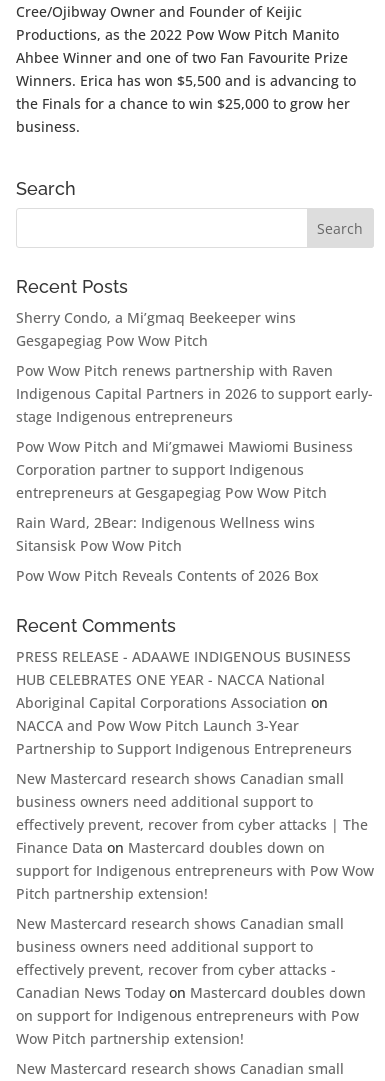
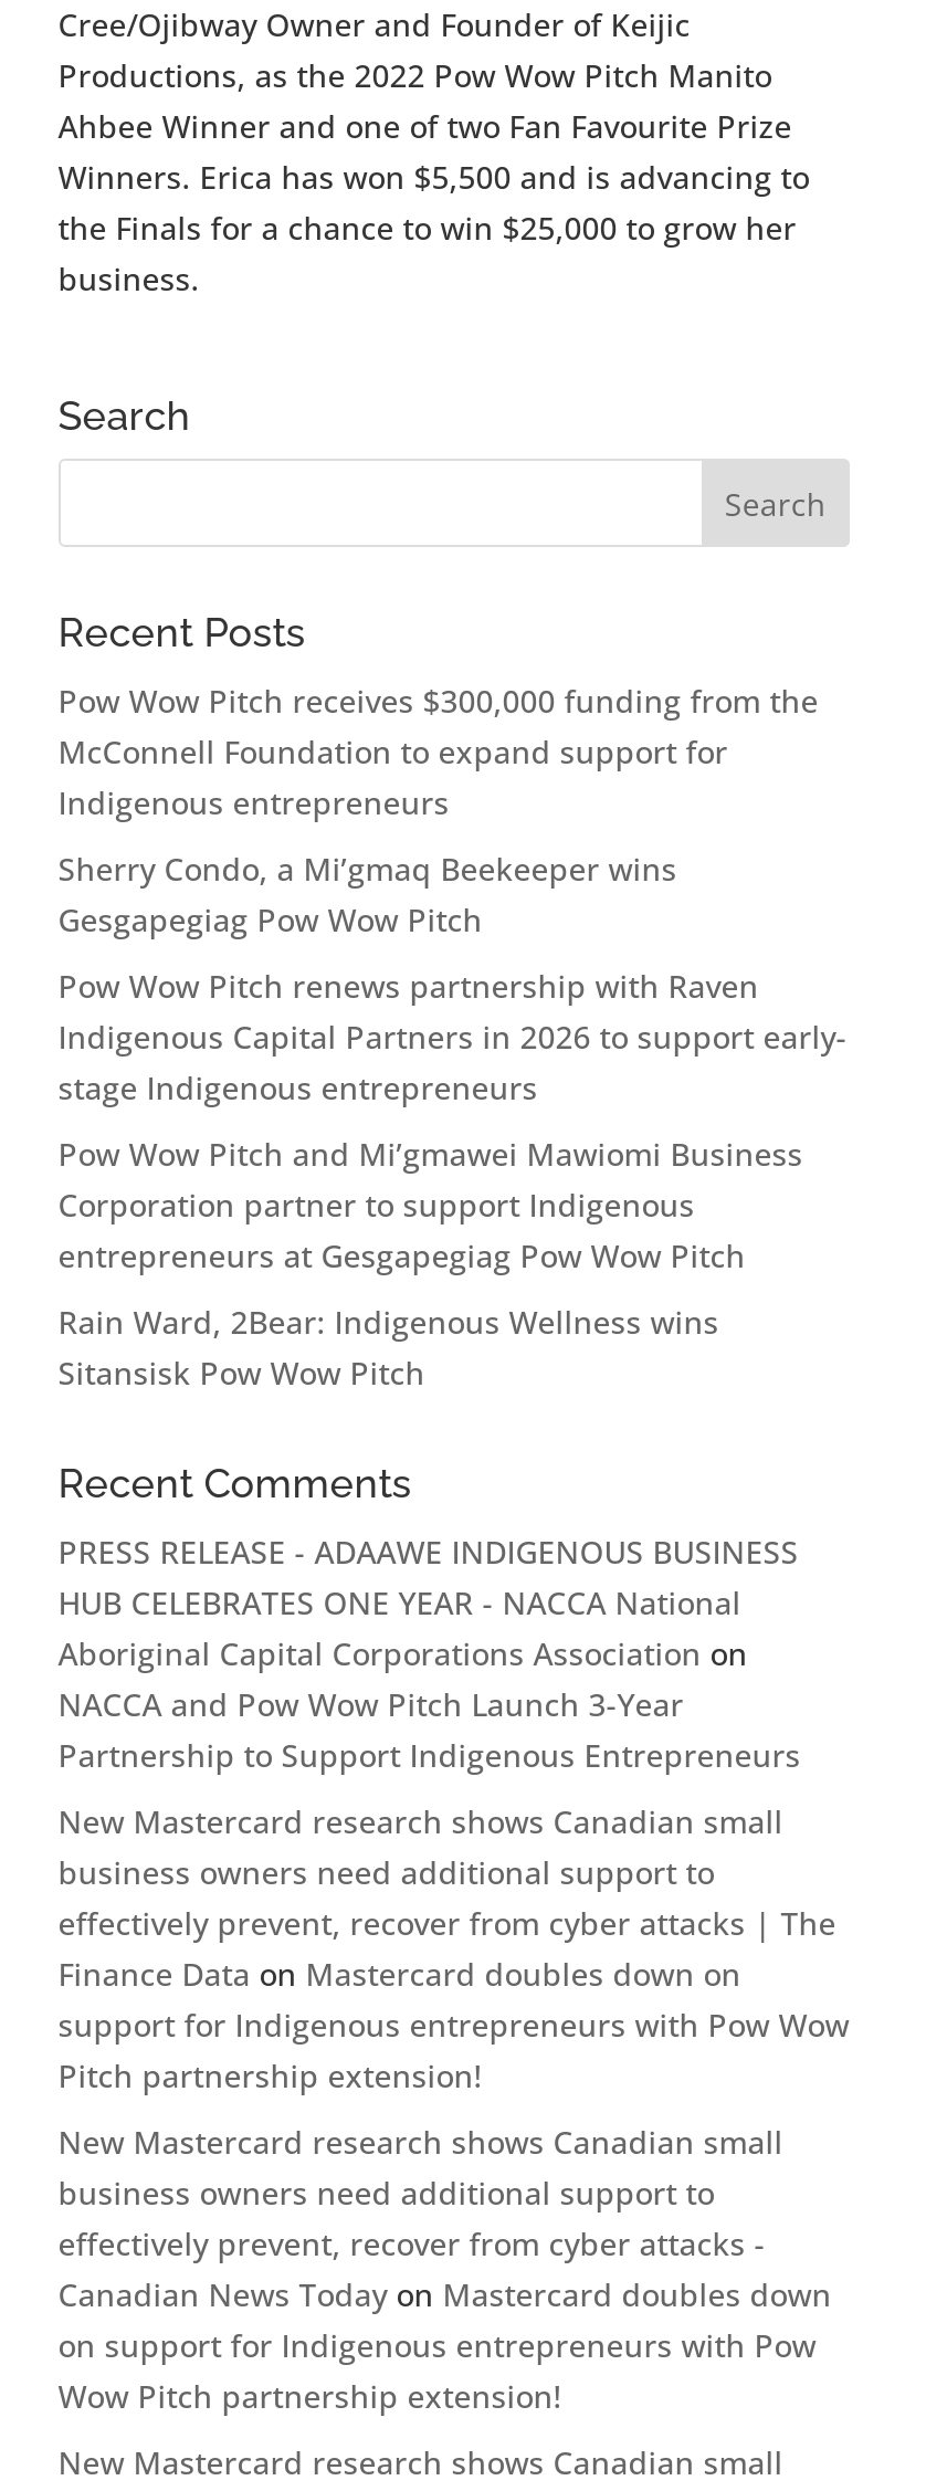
+ Pow Wow Pitch receives $300,000 funding from the
+ McConnell Foundation to expand support for
+ Indigenous entrepreneurs

moved down: Sherry Condo, a Mi’gmaq Beekeeper wins | Gesgapegiag Pow Wow Pitch | Pow Wow Pitch renews partnership with Raven | ... | Rain Ward, 2Bear: Indigenous Wellness wins | Sitansisk Pow Wow Pitch

- Pow Wow Pitch Reveals Contents of 2026 Box
